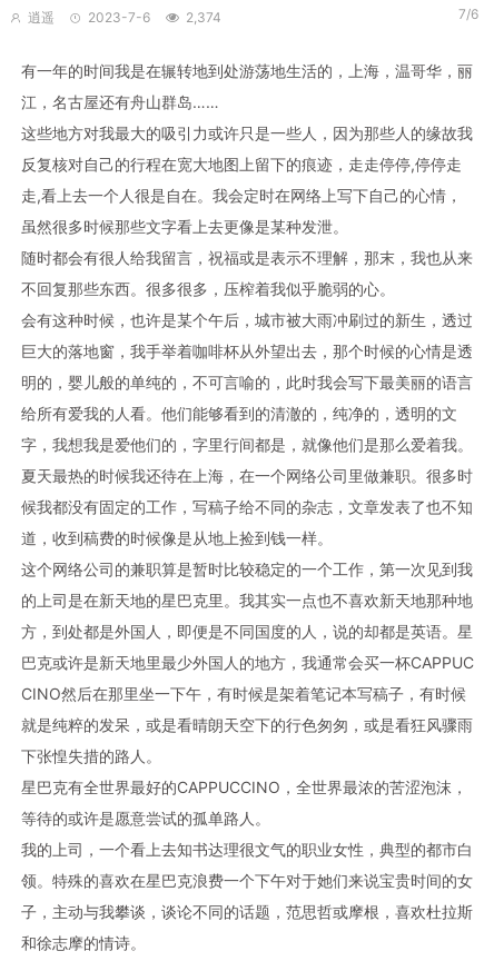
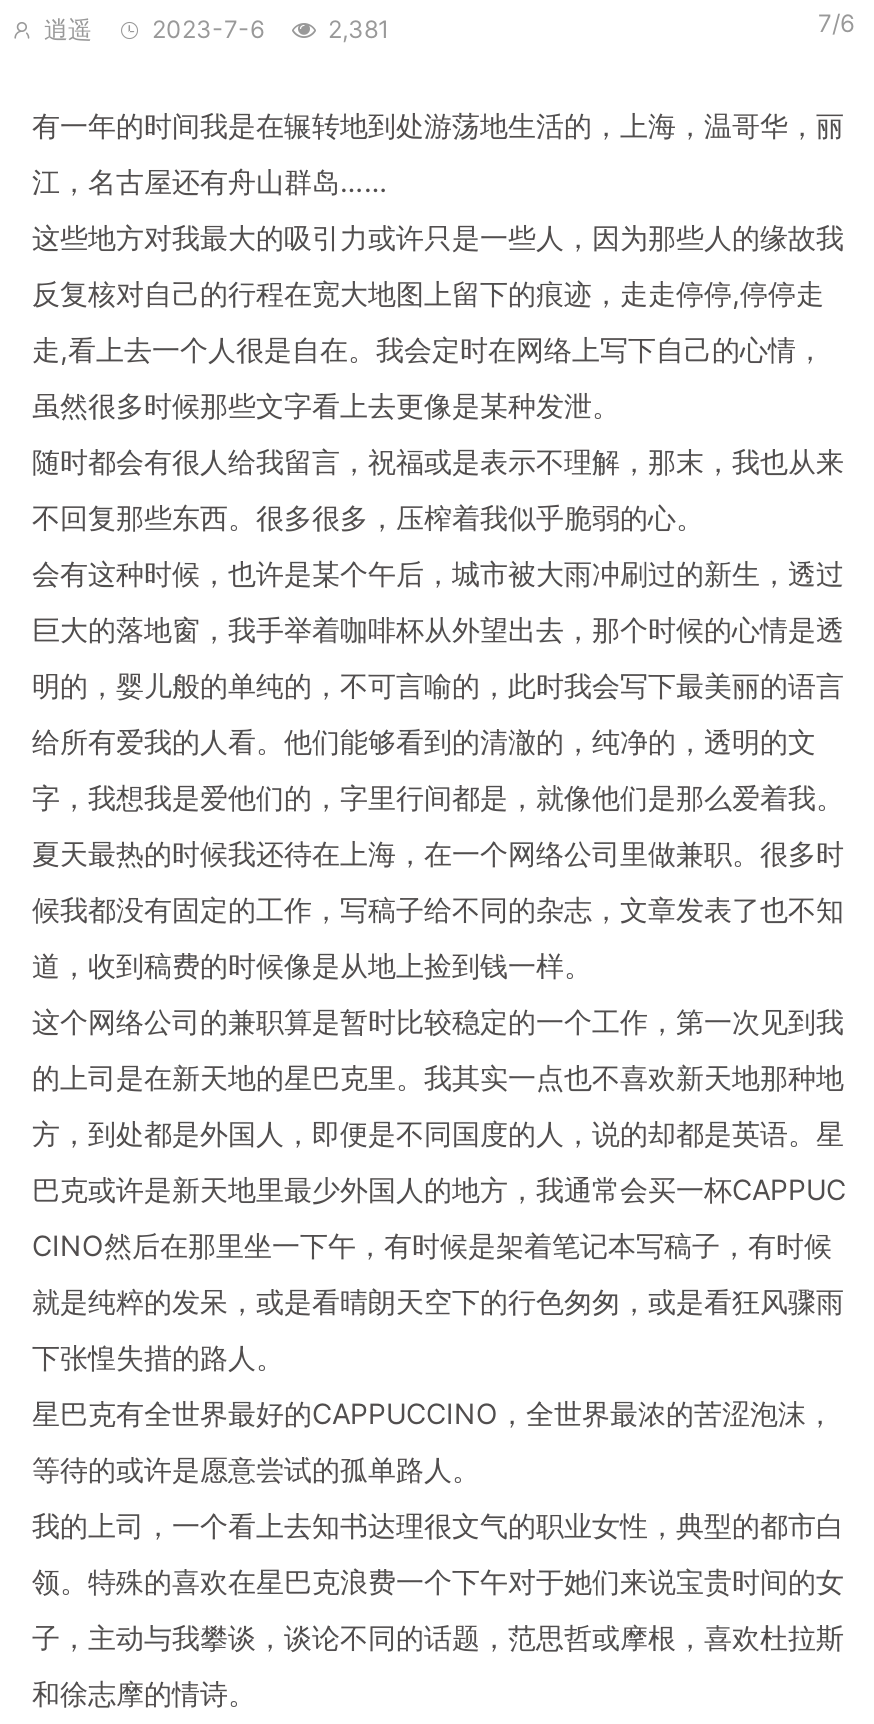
- 2,374
+ 2,381
